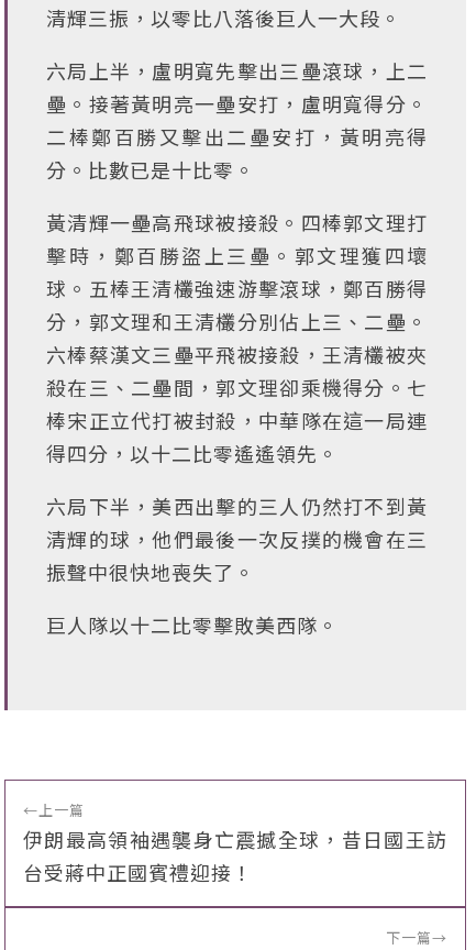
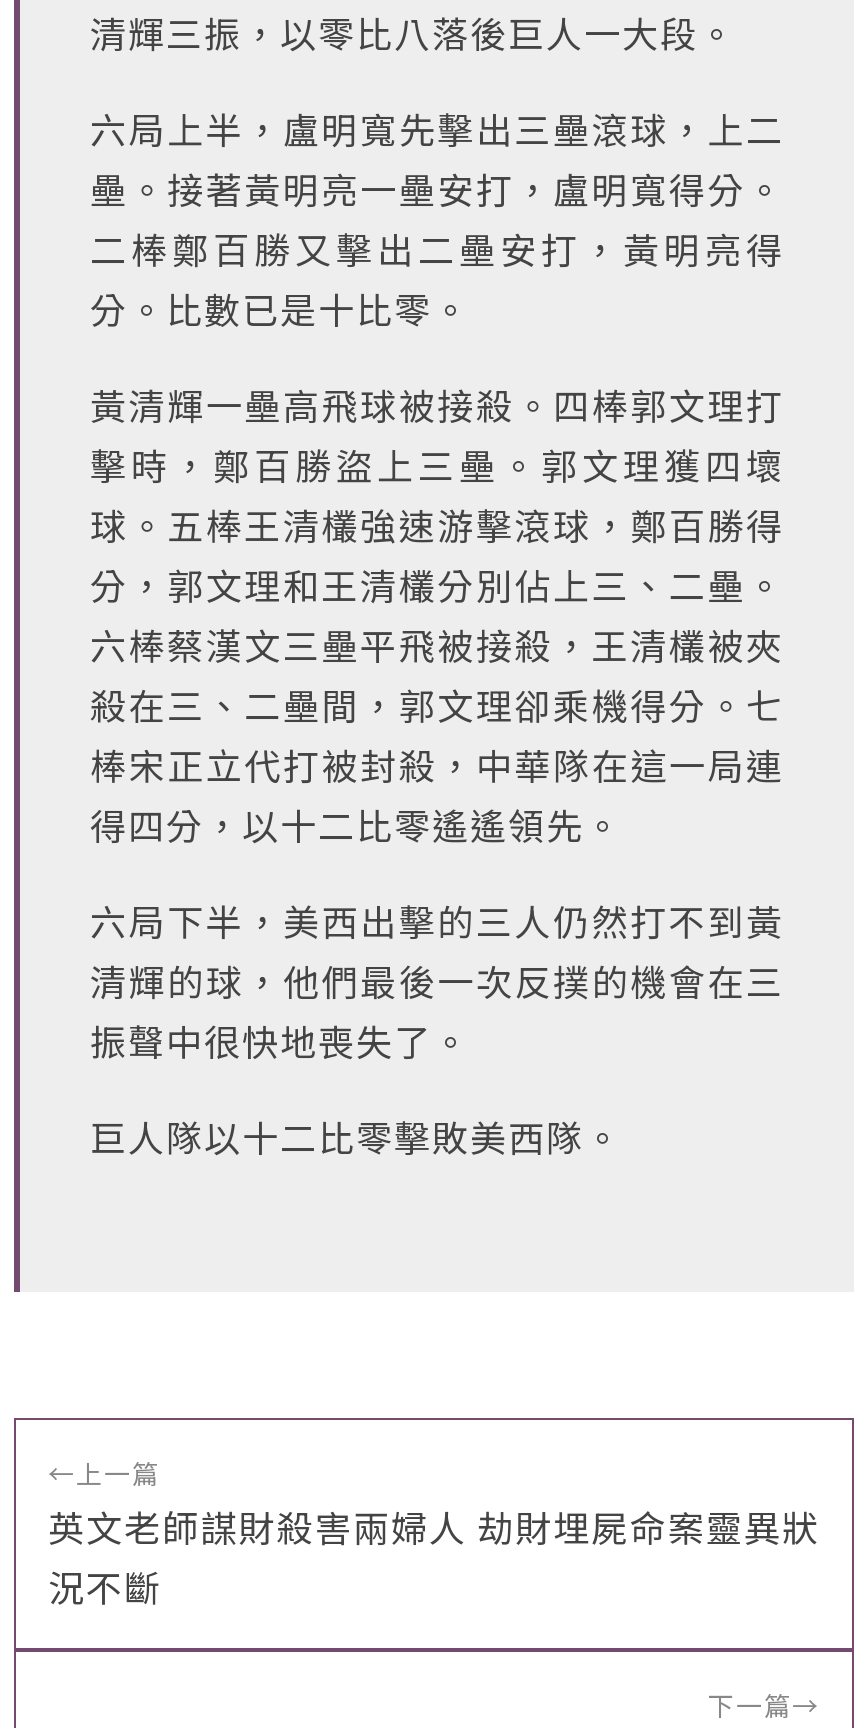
- 伊朗最高領袖遇襲身亡震撼全球，昔日國王訪
- 台受蔣中正國賓禮迎接！
+ 英文老師謀財殺害兩婦人 劫財埋屍命案靈異狀
+ 況不斷
